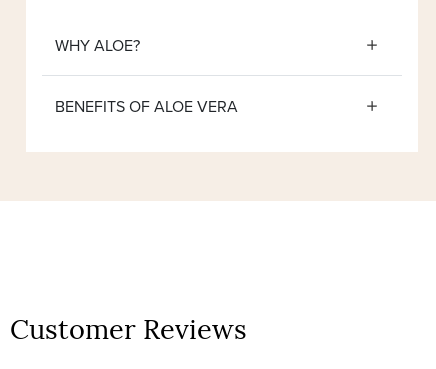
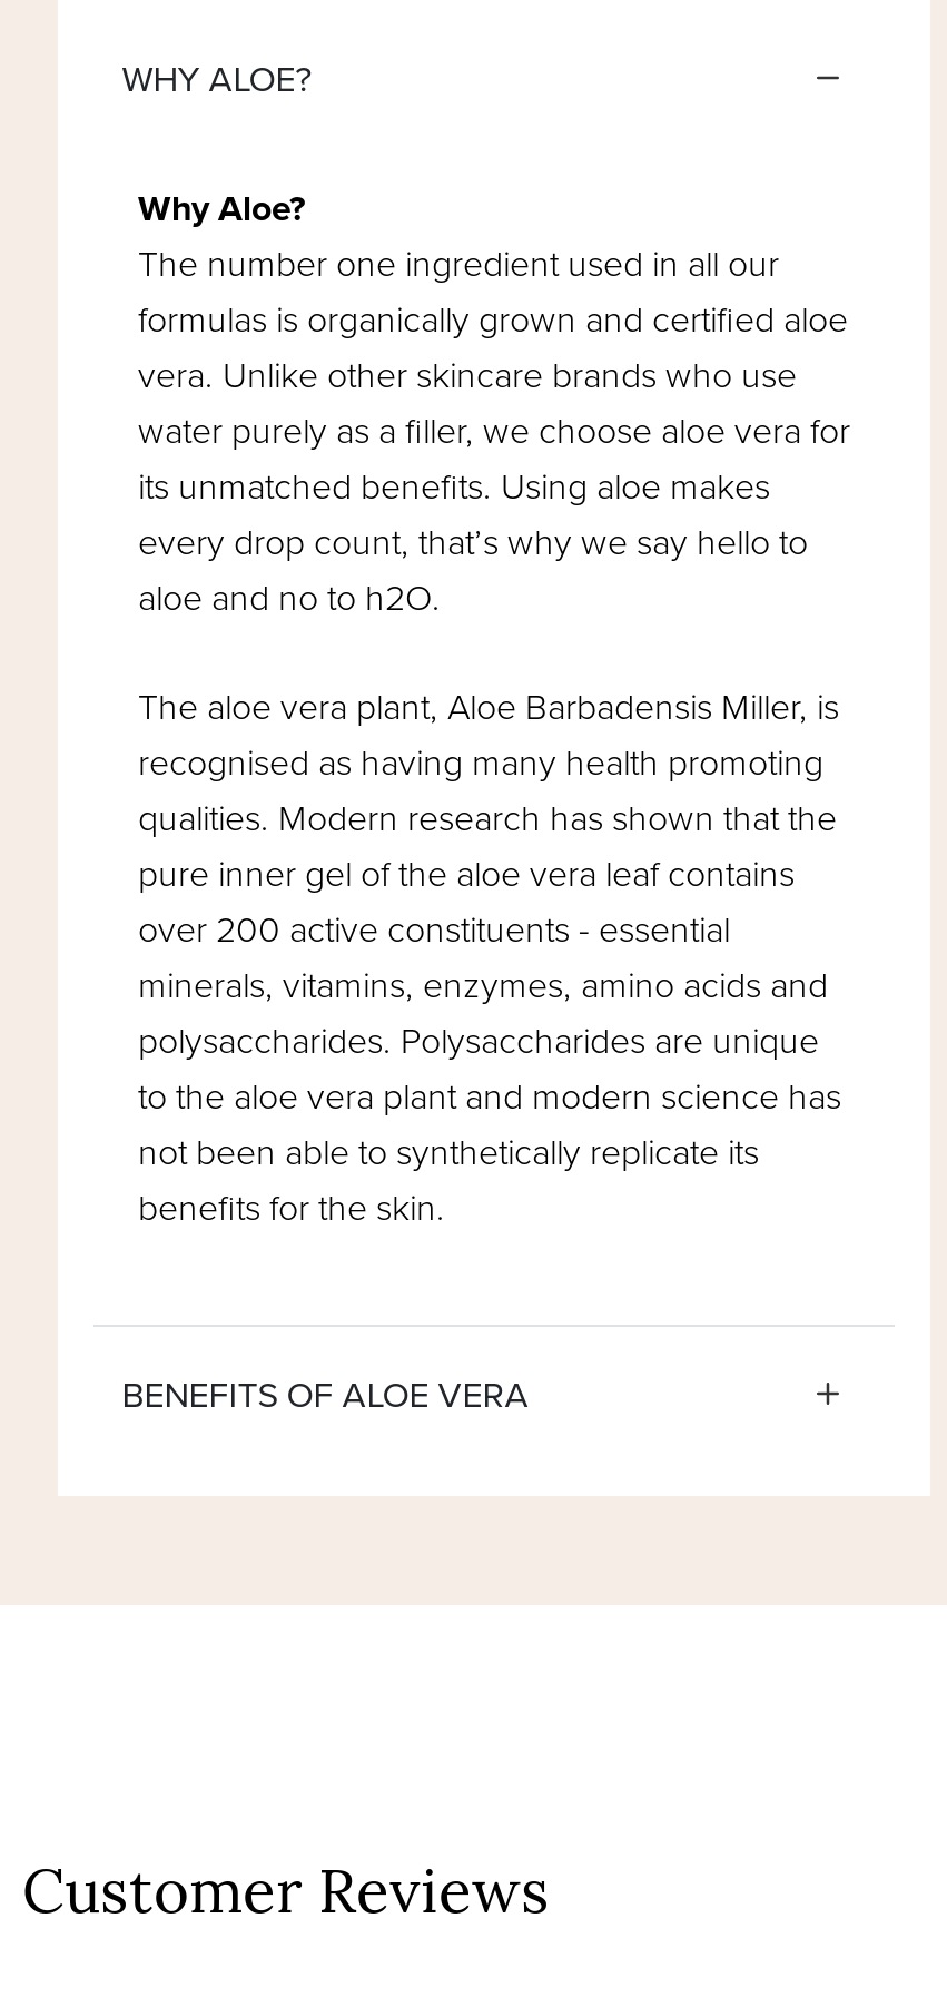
+ Why Aloe?
+ The number one ingredient used in all our
+ formulas is organically grown and certified aloe
+ vera. Unlike other skincare brands who use
+ water purely as a filler, we choose aloe vera for
+ its unmatched benefits. Using aloe makes
+ every drop count, that’s why we say hello to
+ aloe and no to h2O.
+ The aloe vera plant, Aloe Barbadensis Miller, is
+ recognised as having many health promoting
+ qualities. Modern research has shown that the
+ pure inner gel of the aloe vera leaf contains
+ over 200 active constituents - essential
+ minerals, vitamins, enzymes, amino acids and
+ polysaccharides. Polysaccharides are unique
+ to the aloe vera plant and modern science has
+ not been able to synthetically replicate its
+ benefits for the skin.
